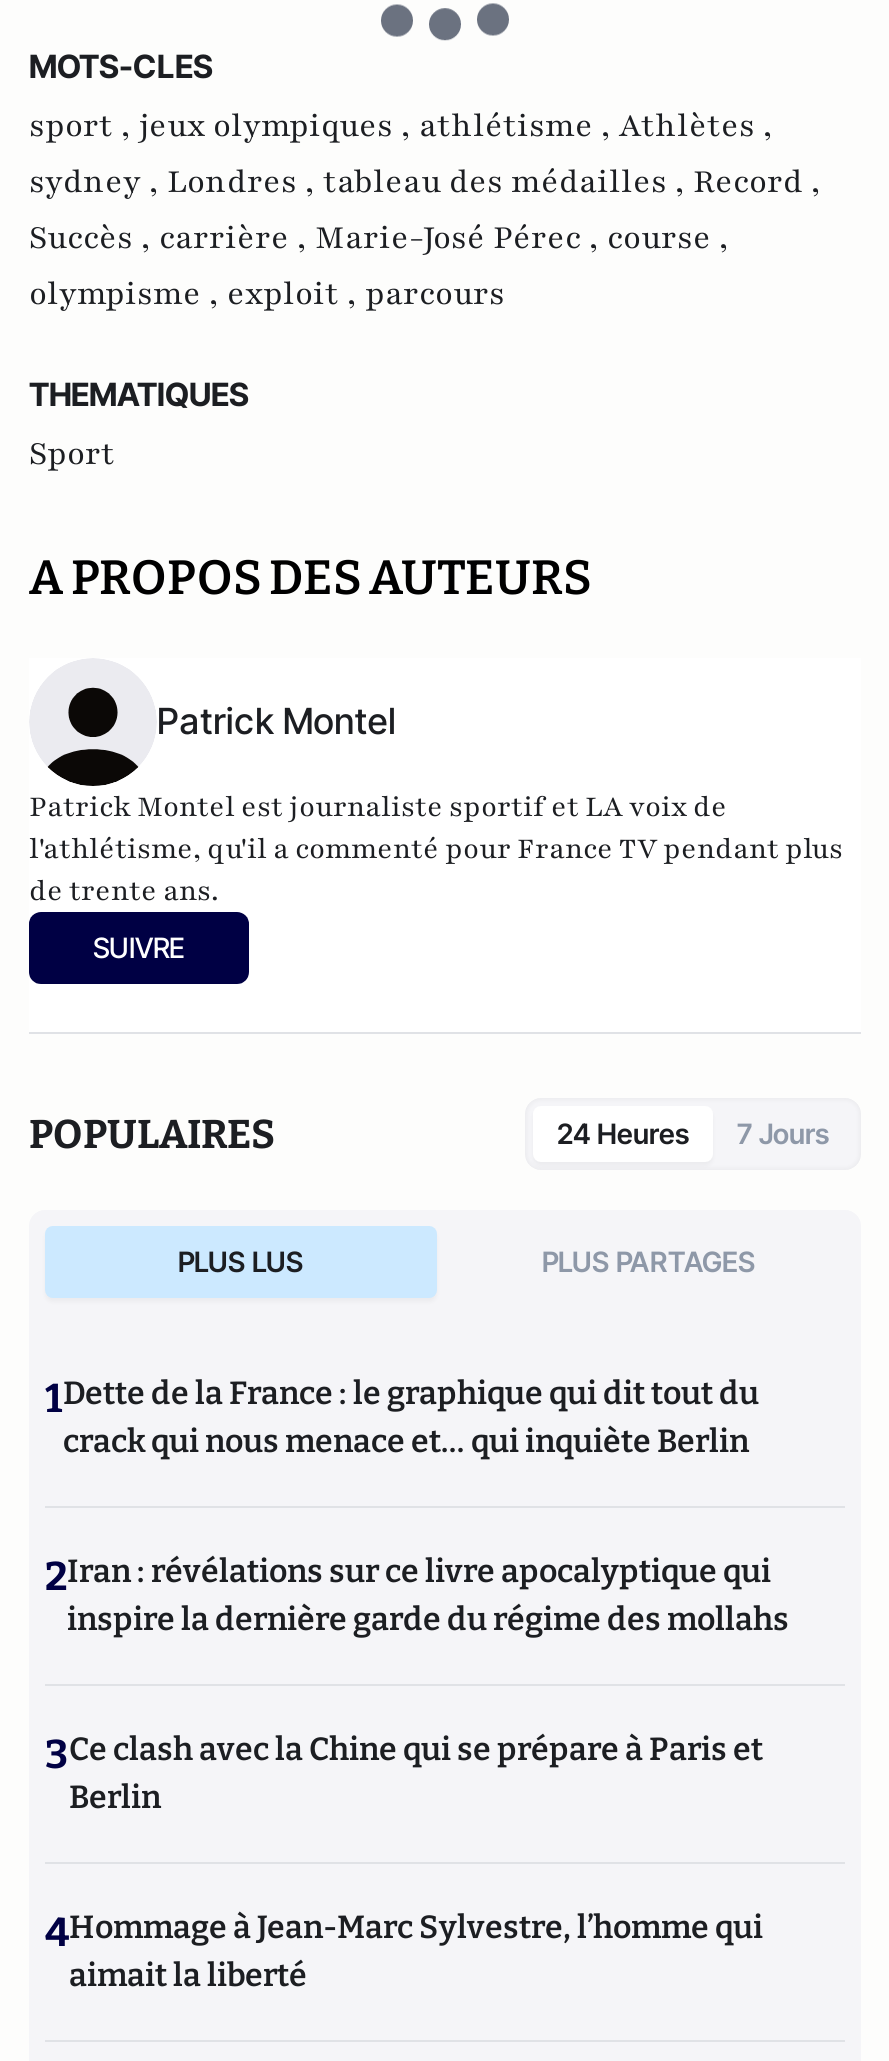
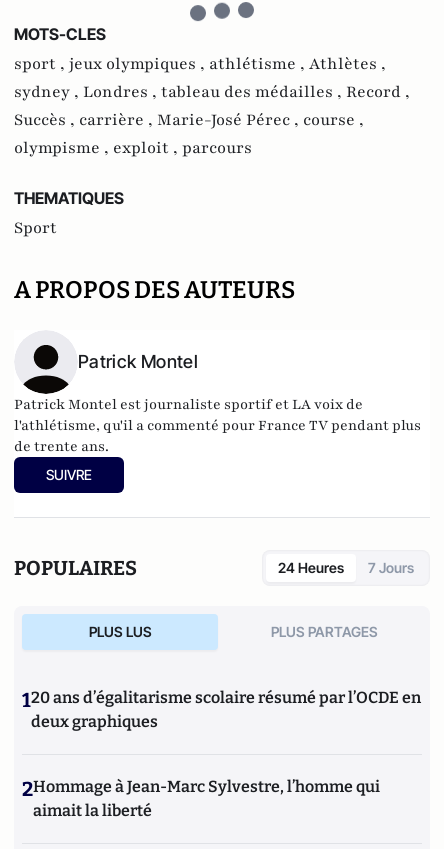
- 1Dette de la France : le graphique qui dit tout du
- crack qui nous menace et… qui inquiète Berlin
- 2Iran : révélations sur ce livre apocalyptique qui
- inspire la dernière garde du régime des mollahs
- 3Ce clash avec la Chine qui se prépare à Paris et
- Berlin
- 4Hommage à Jean-Marc Sylvestre, l’homme qui
+ 120 ans d’égalitarisme scolaire résumé par l’OCDE en
+ deux graphiques
+ 2Hommage à Jean-Marc Sylvestre, l’homme qui
